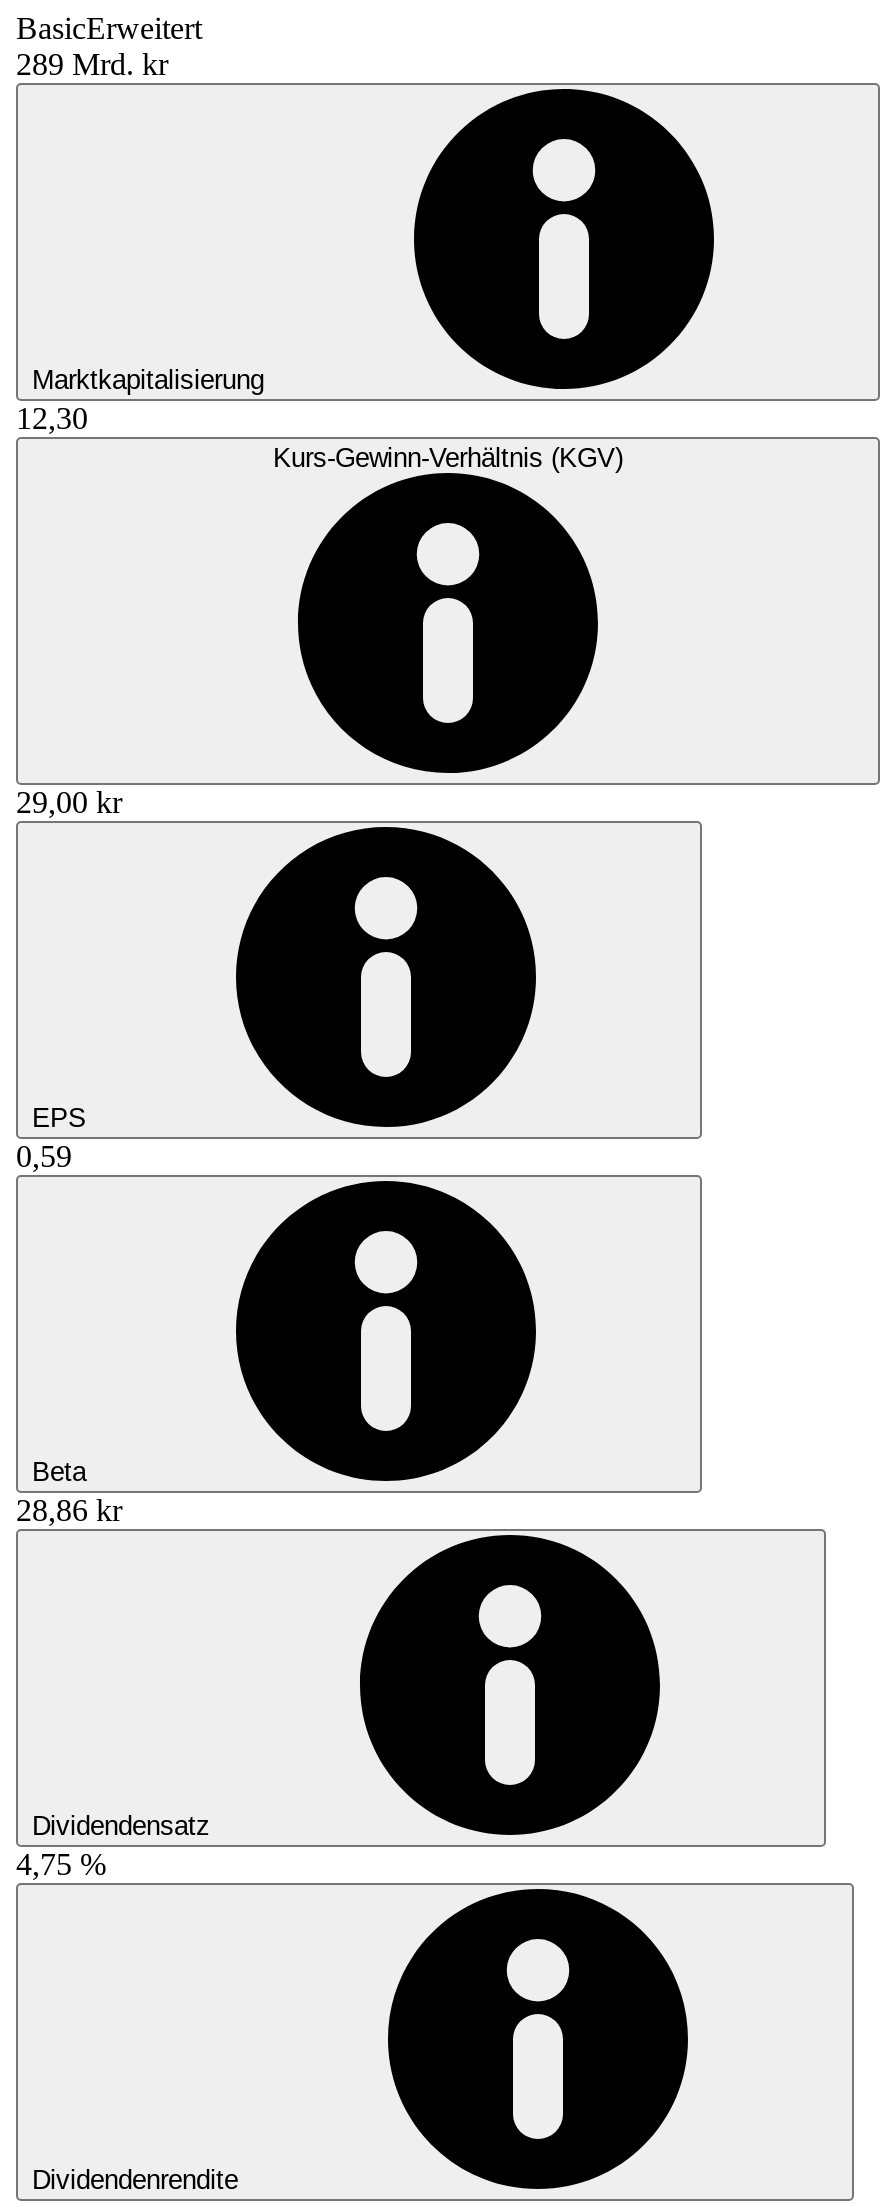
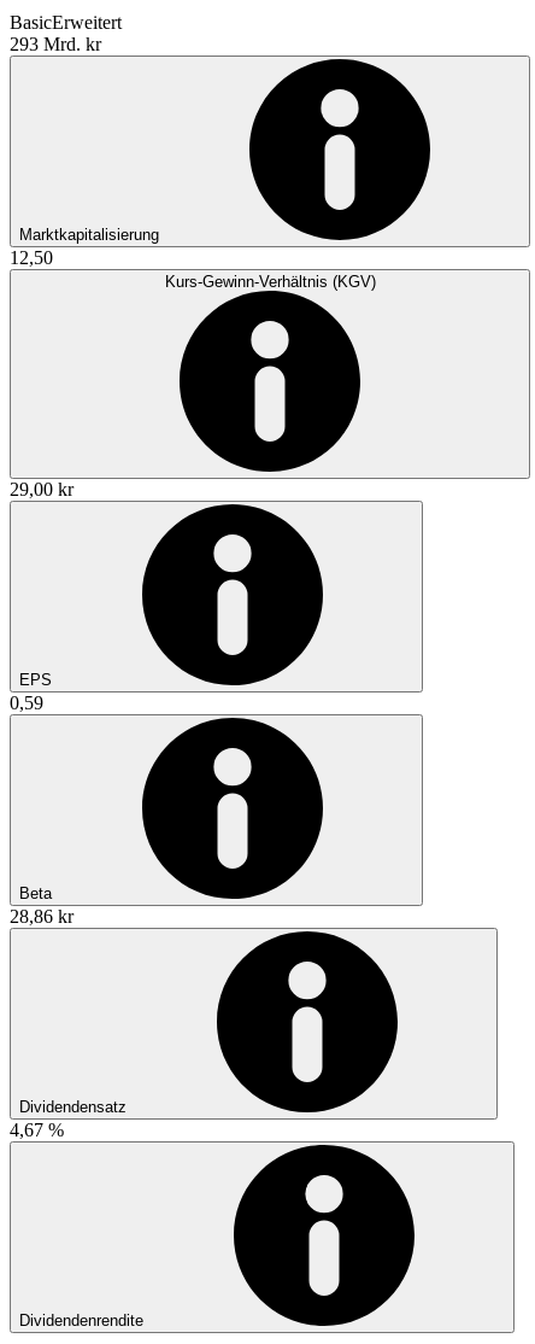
- 289 Mrd. kr
+ 293 Mrd. kr

- 12,30
+ 12,50

- 4,75 %
+ 4,67 %
